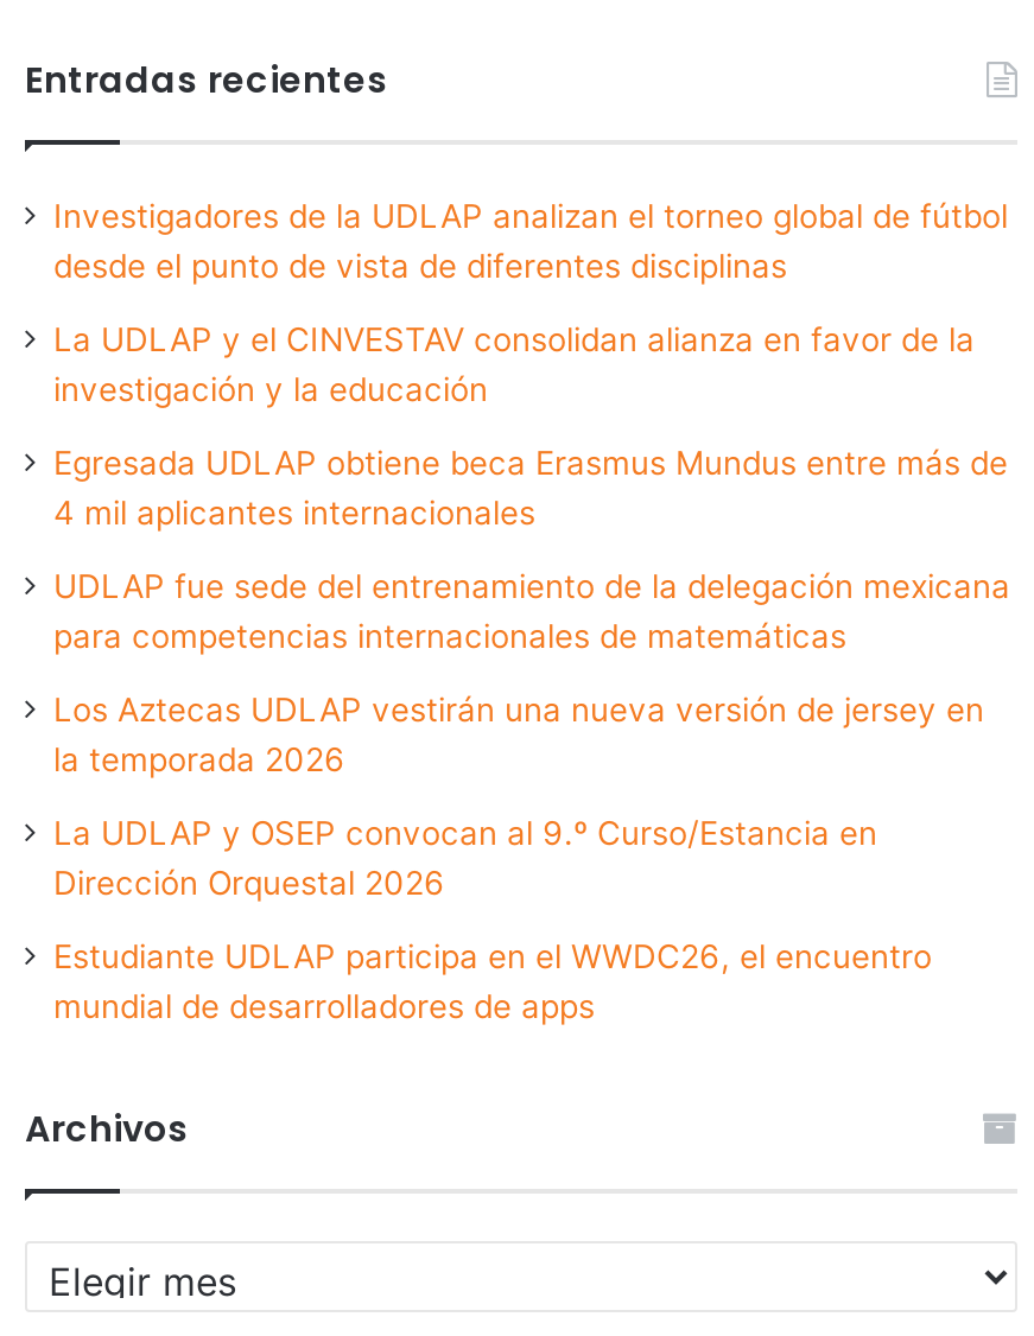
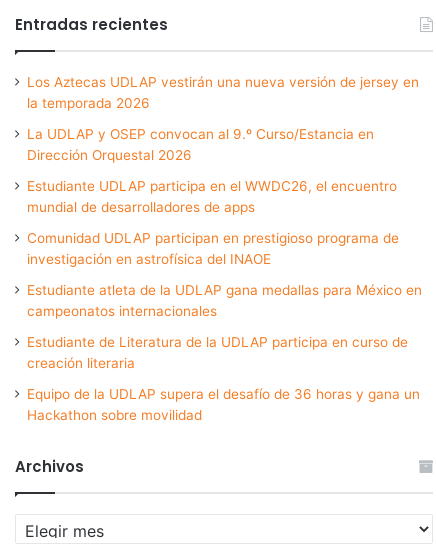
- Investigadores de la UDLAP analizan el torneo global de fútbol
- desde el punto de vista de diferentes disciplinas
- La UDLAP y el CINVESTAV consolidan alianza en favor de la
- investigación y la educación
- Egresada UDLAP obtiene beca Erasmus Mundus entre más de
- 4 mil aplicantes internacionales
- UDLAP fue sede del entrenamiento de la delegación mexicana
- para competencias internacionales de matemáticas

moved up: Los Aztecas UDLAP vestirán una nueva versión de jersey en | la temporada 2026 | La UDLAP y OSEP convocan al 9.º Curso/Estancia en | Dirección Orquestal 2026 | Estudiante UDLAP participa en el WWDC26, el encuentro | mundial de desarrolladores de apps

+ Comunidad UDLAP participan en prestigioso programa de
+ investigación en astrofísica del INAOE
+ Estudiante atleta de la UDLAP gana medallas para México en
+ campeonatos internacionales
+ Estudiante de Literatura de la UDLAP participa en curso de
+ creación literaria
+ Equipo de la UDLAP supera el desafío de 36 horas y gana un
+ Hackathon sobre movilidad
